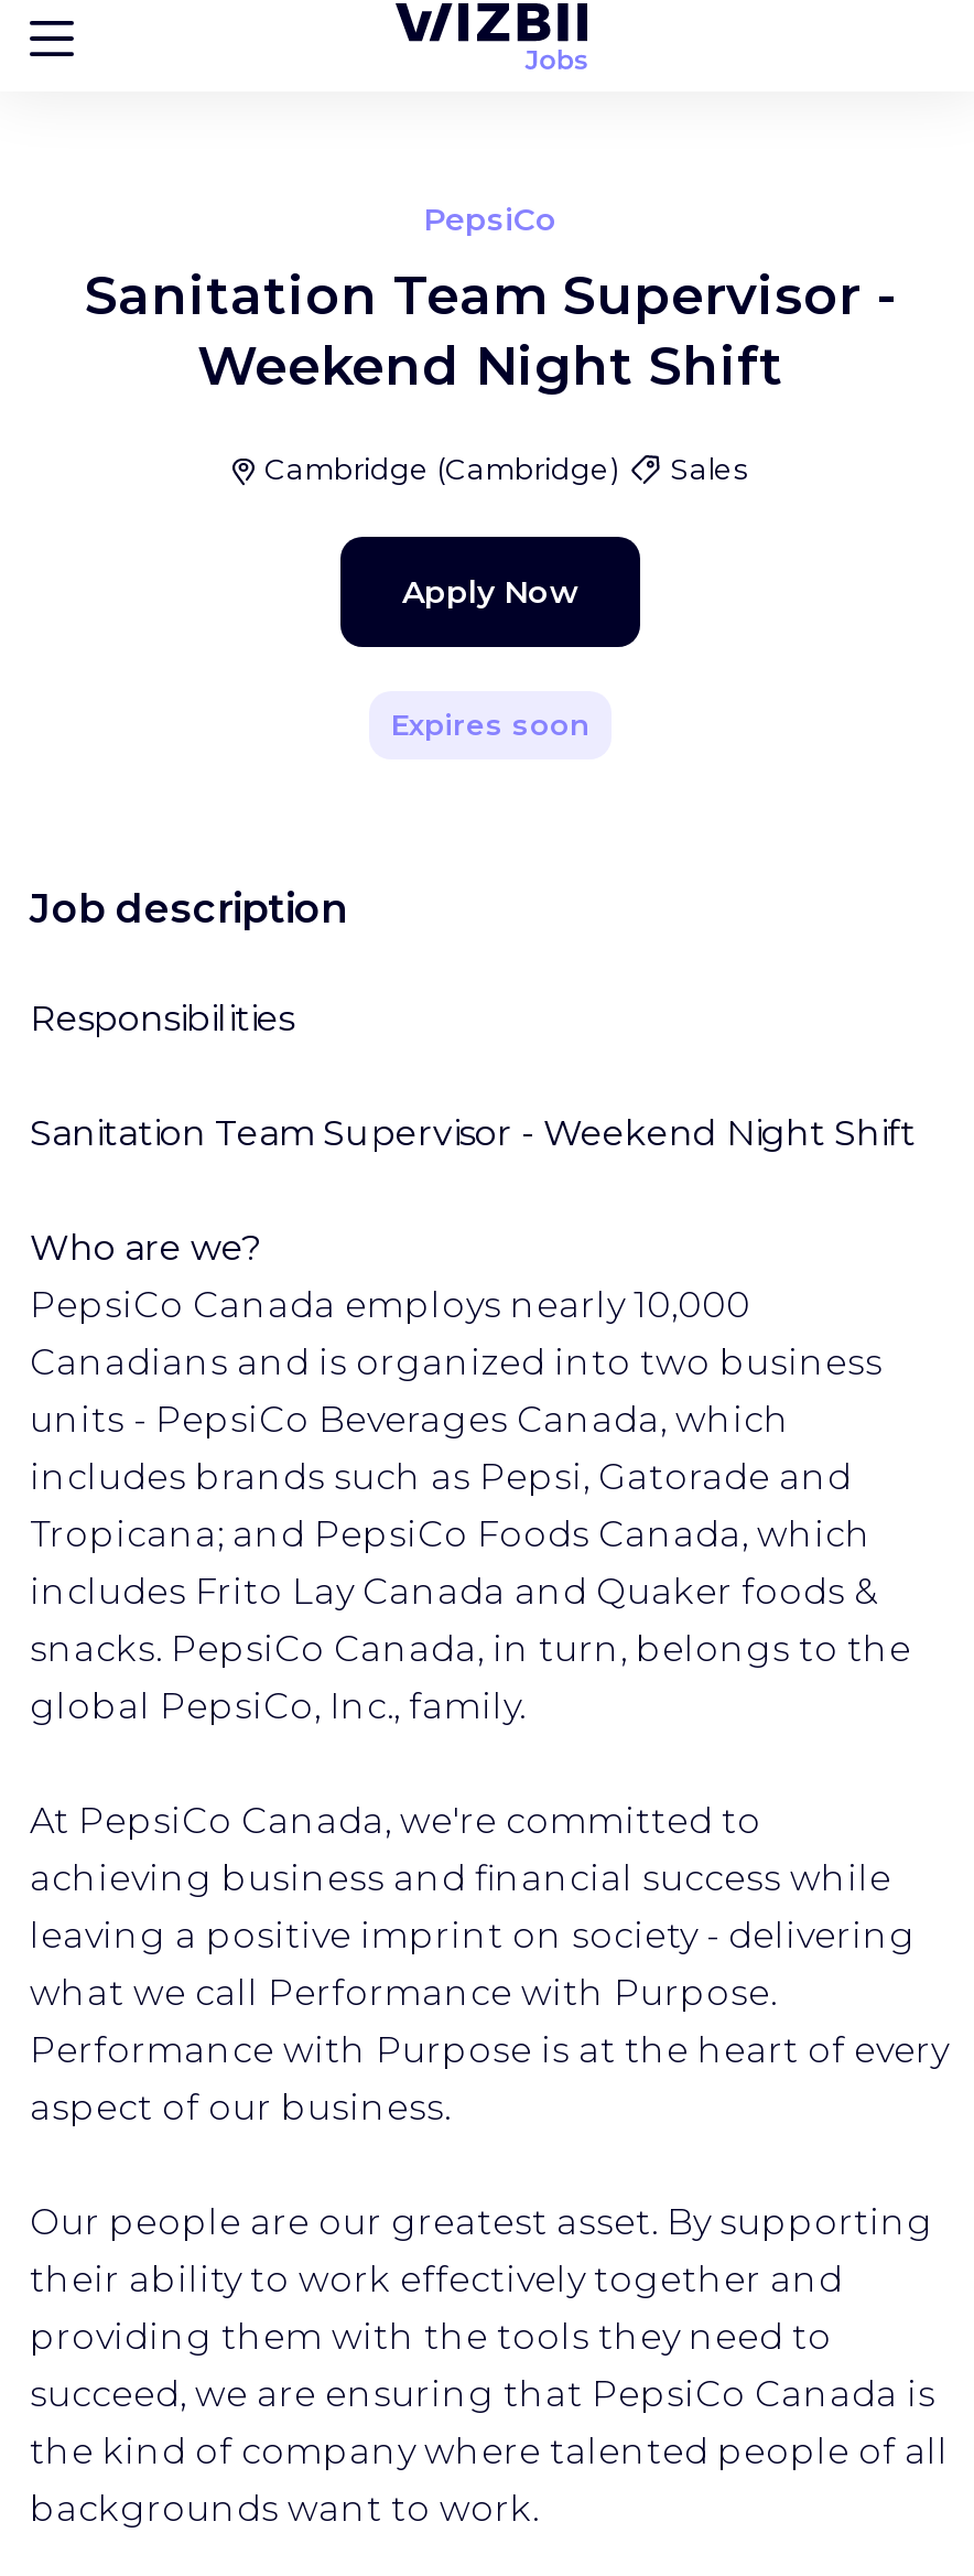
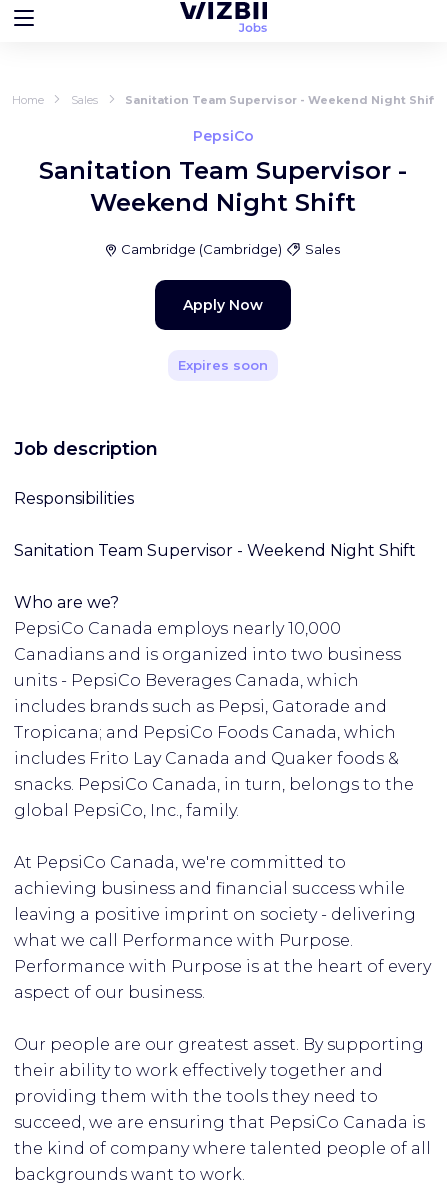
+ Home
+ Sales
+ Sanitation Team Supervisor - Weekend Night Shift
